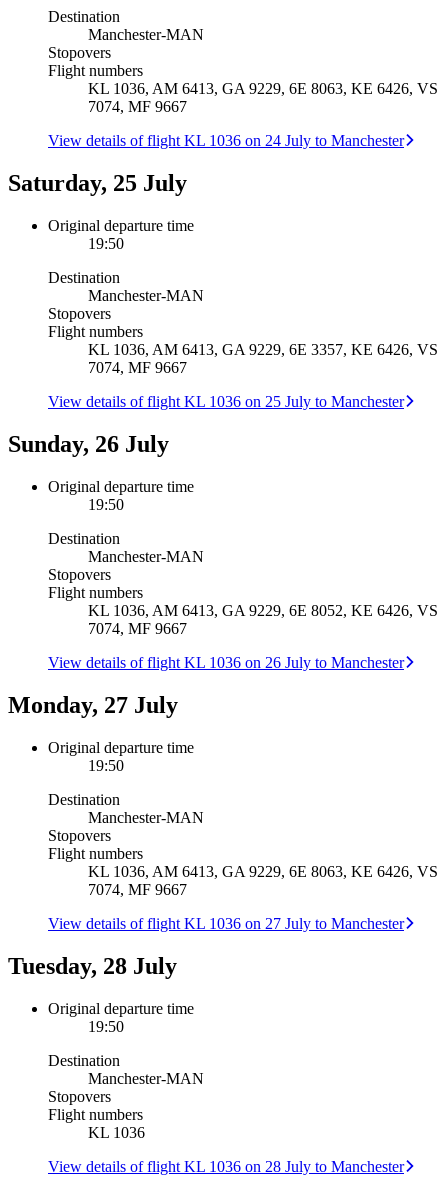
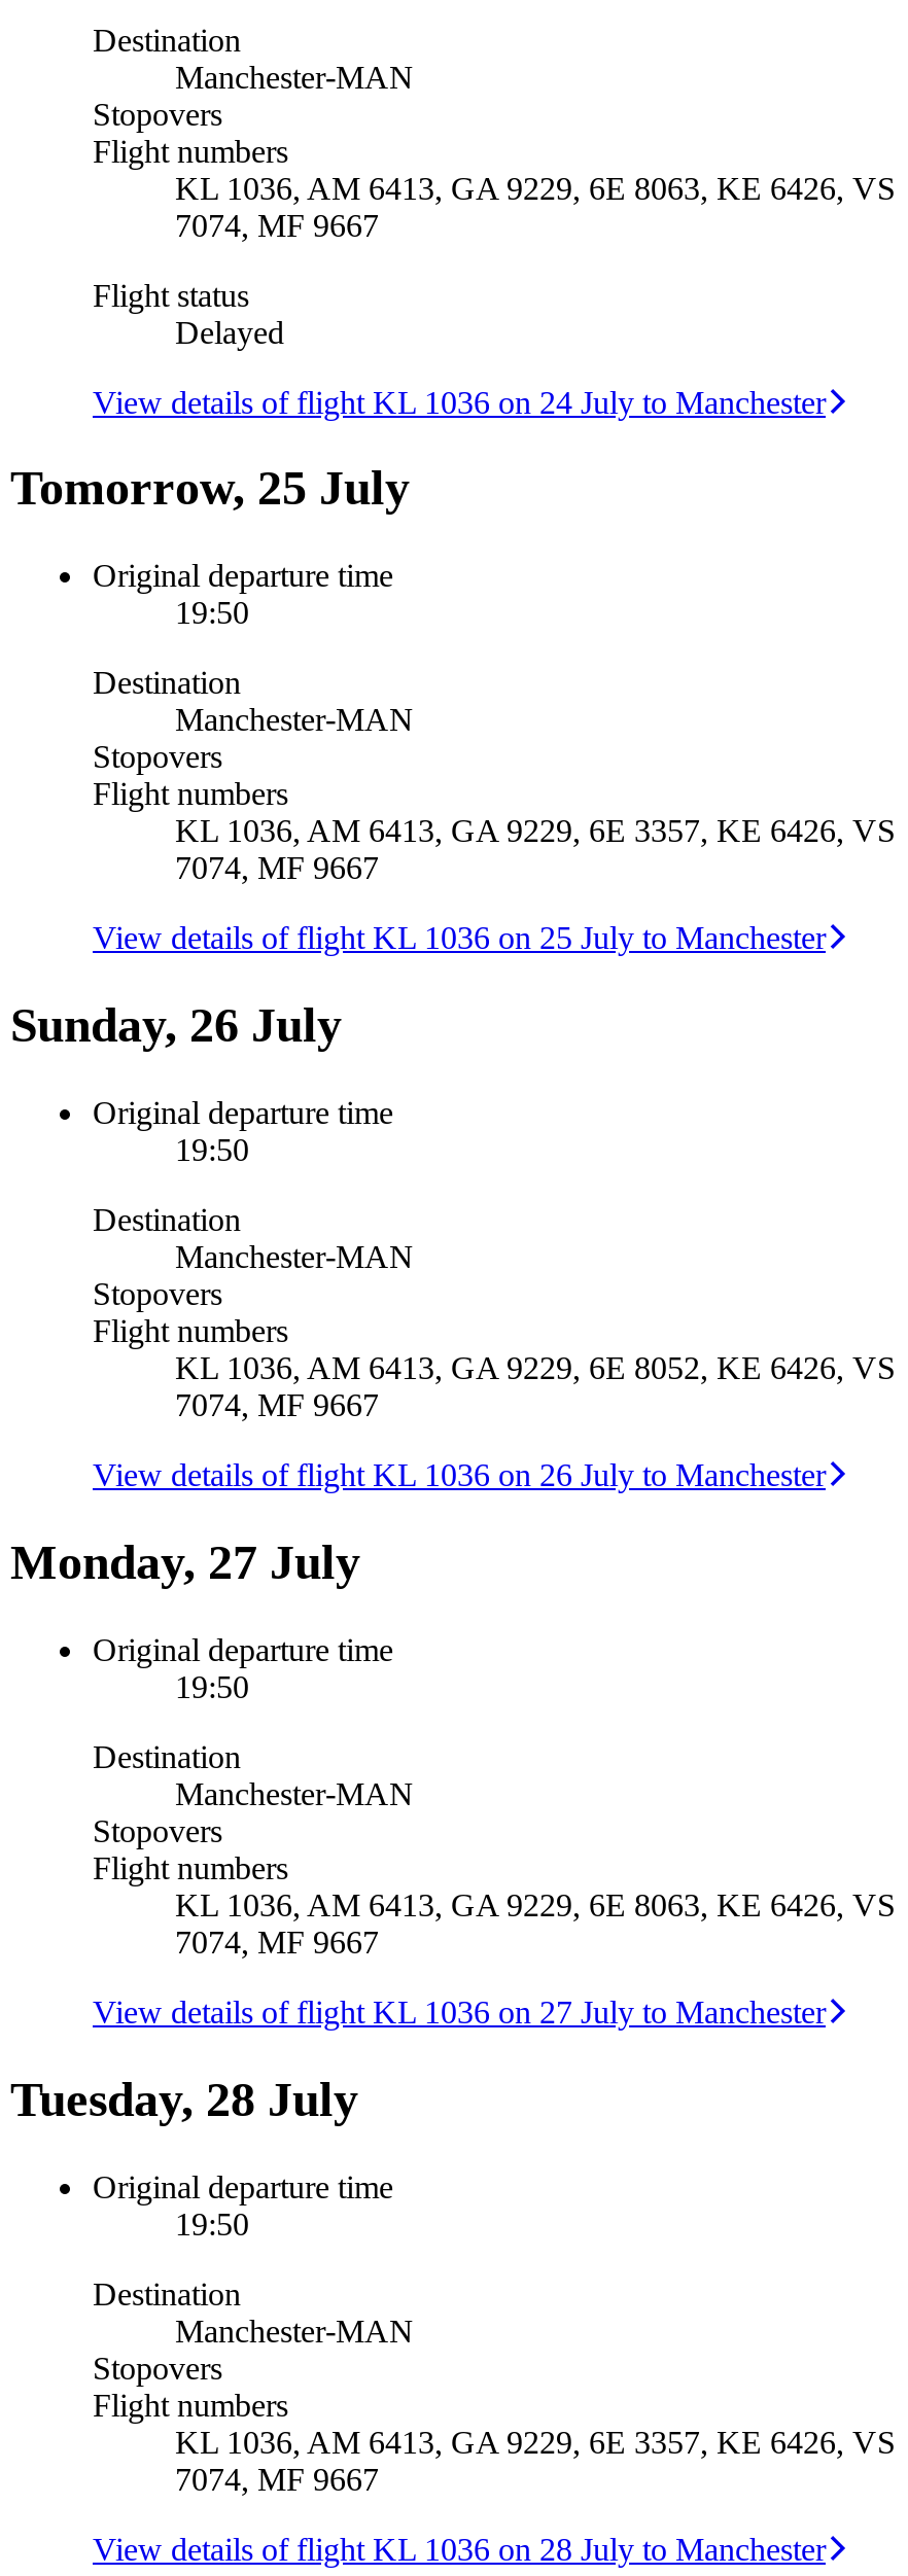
+ Flight status
+ Delayed

- Saturday, 25 July
+ Tomorrow, 25 July

- KL 1036
+ KL 1036, AM 6413, GA 9229, 6E 3357, KE 6426, VS
+ 7074, MF 9667
